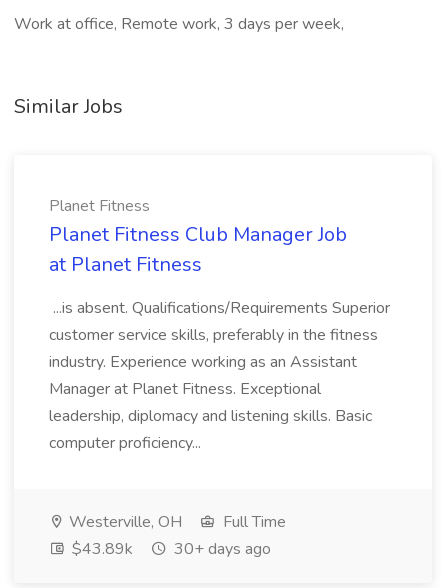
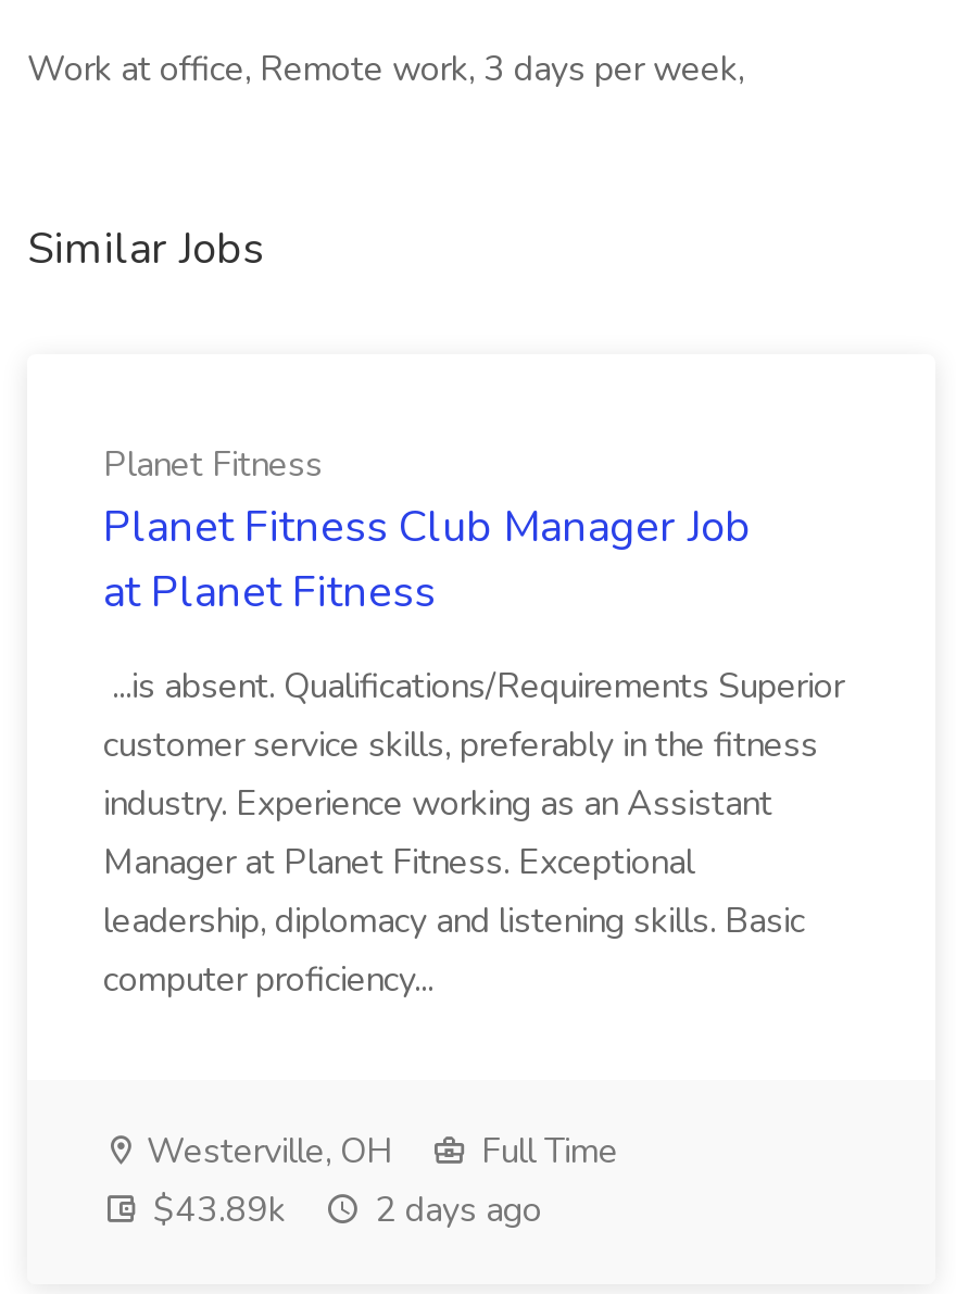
- $43.89k 30+ days ago
+ $43.89k 2 days ago
